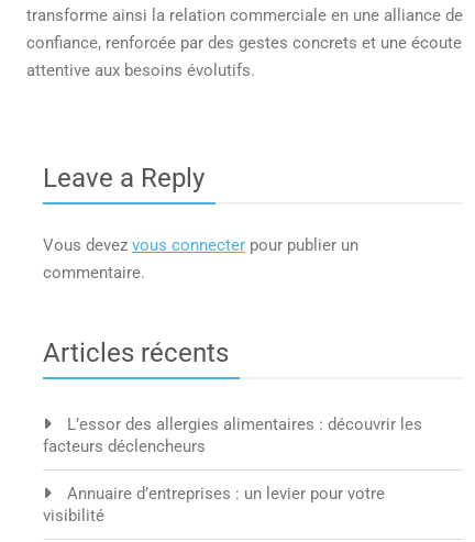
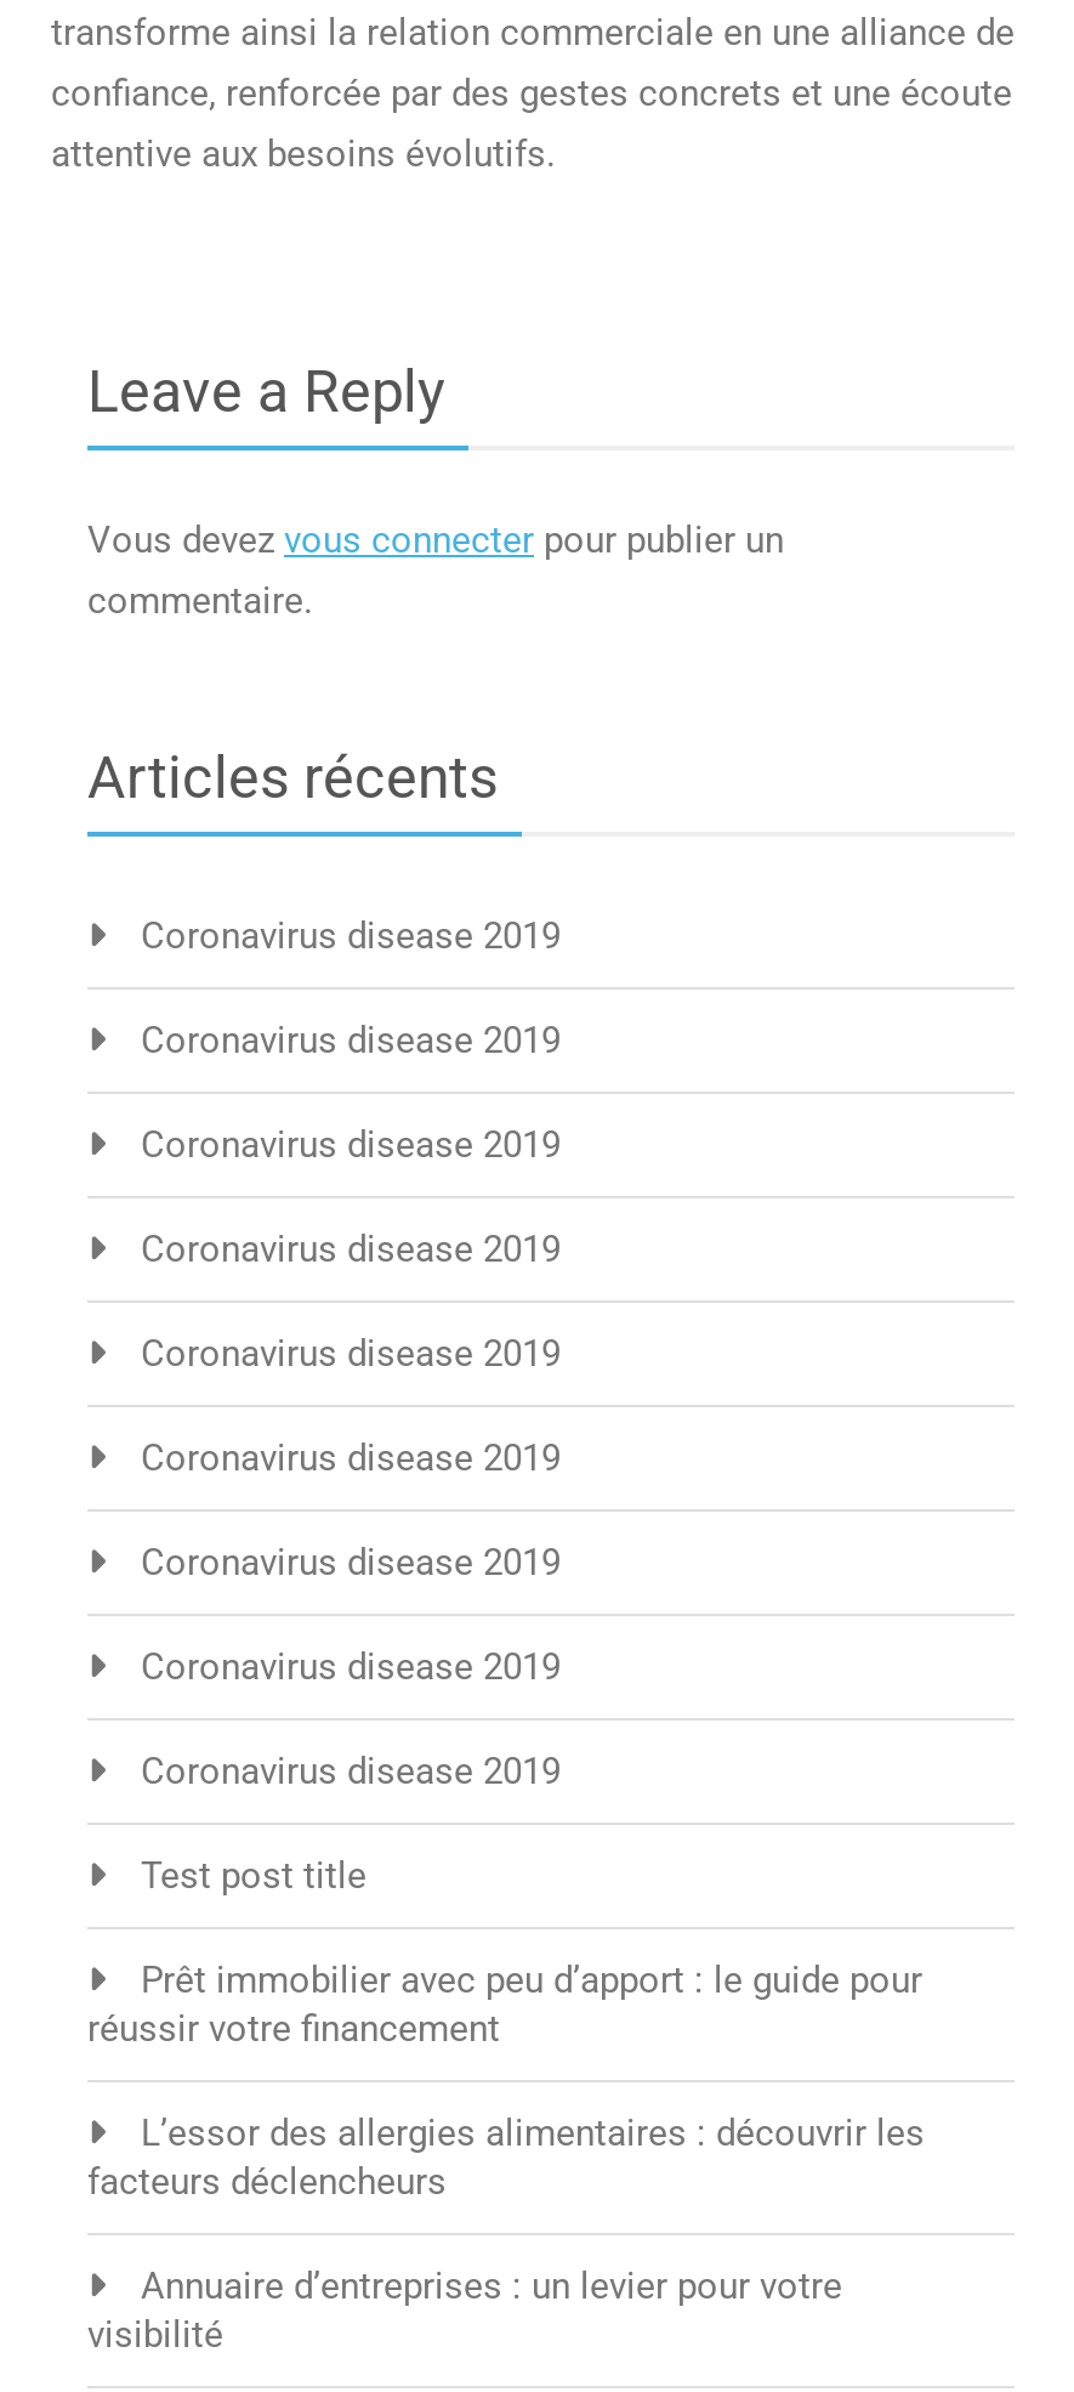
+ Coronavirus disease 2019
+ Coronavirus disease 2019
+ Coronavirus disease 2019
+ Coronavirus disease 2019
+ Coronavirus disease 2019
+ Coronavirus disease 2019
+ Coronavirus disease 2019
+ Coronavirus disease 2019
+ Coronavirus disease 2019
+ Test post title
+ Prêt immobilier avec peu d’apport : le guide pour
+ réussir votre financement
